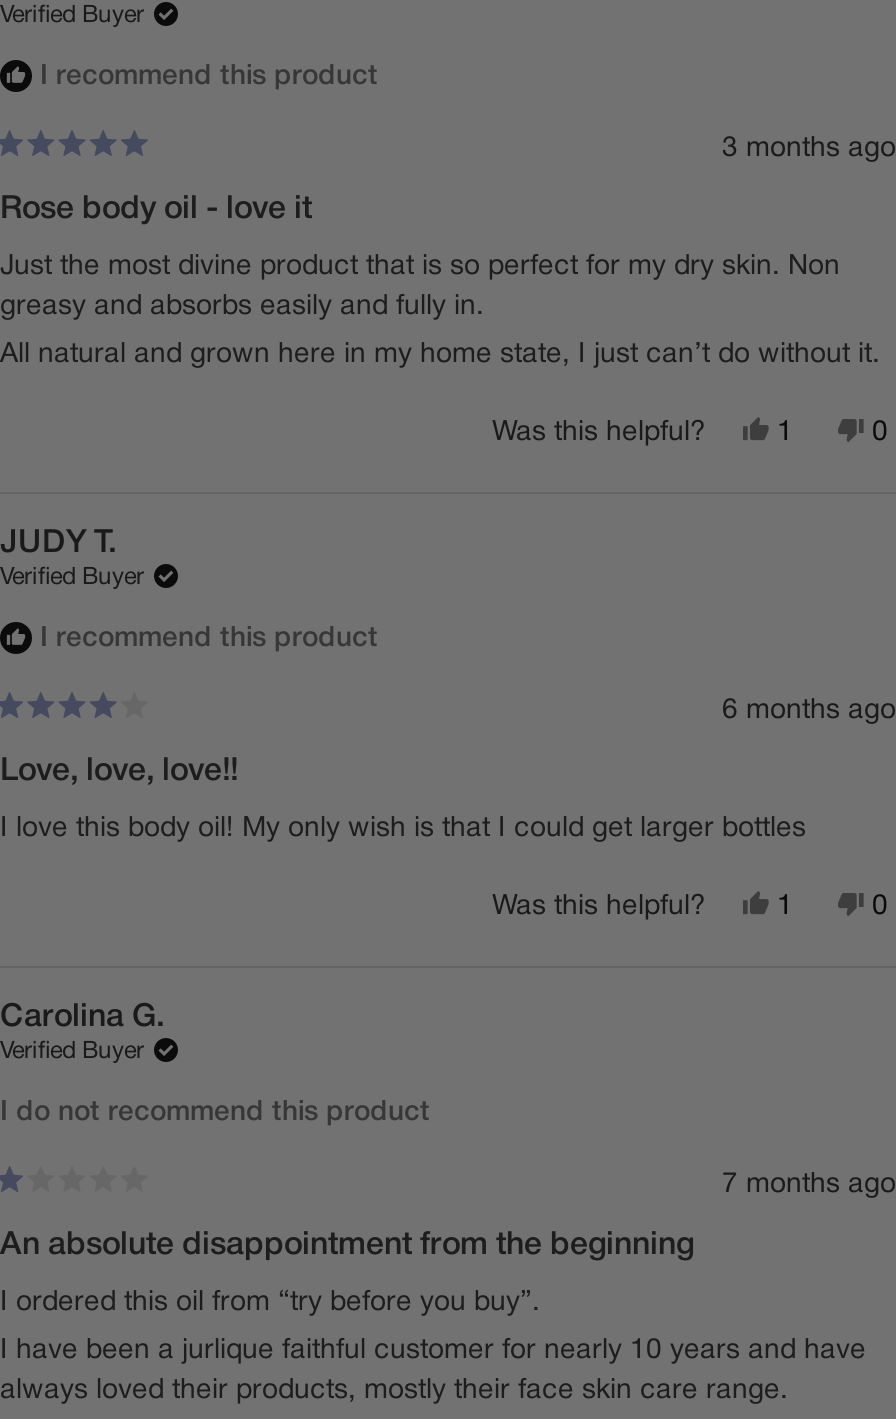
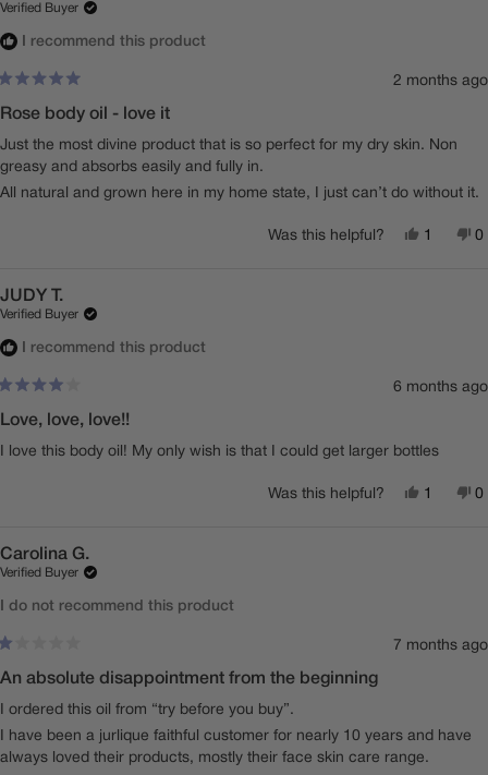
- 3 months ago
+ 2 months ago
